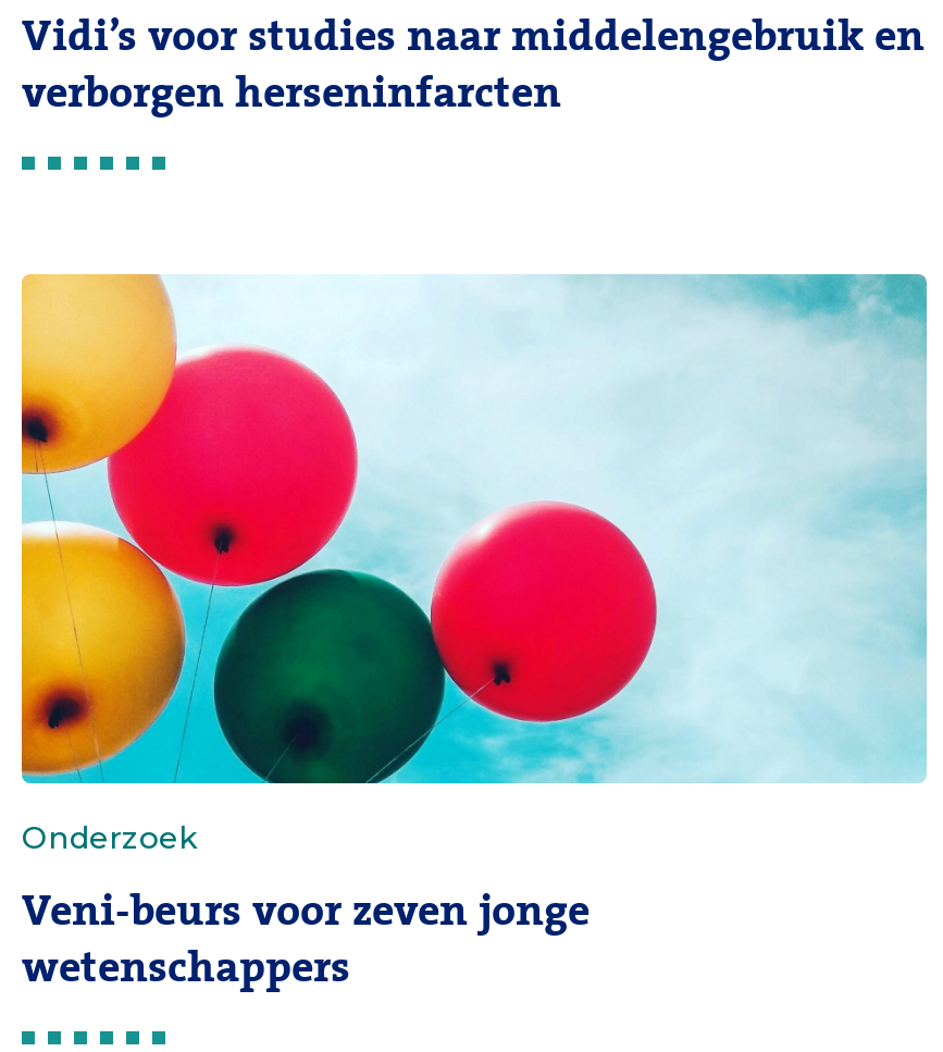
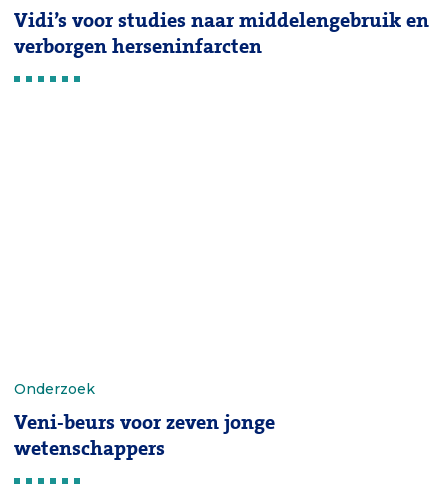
- [image]
